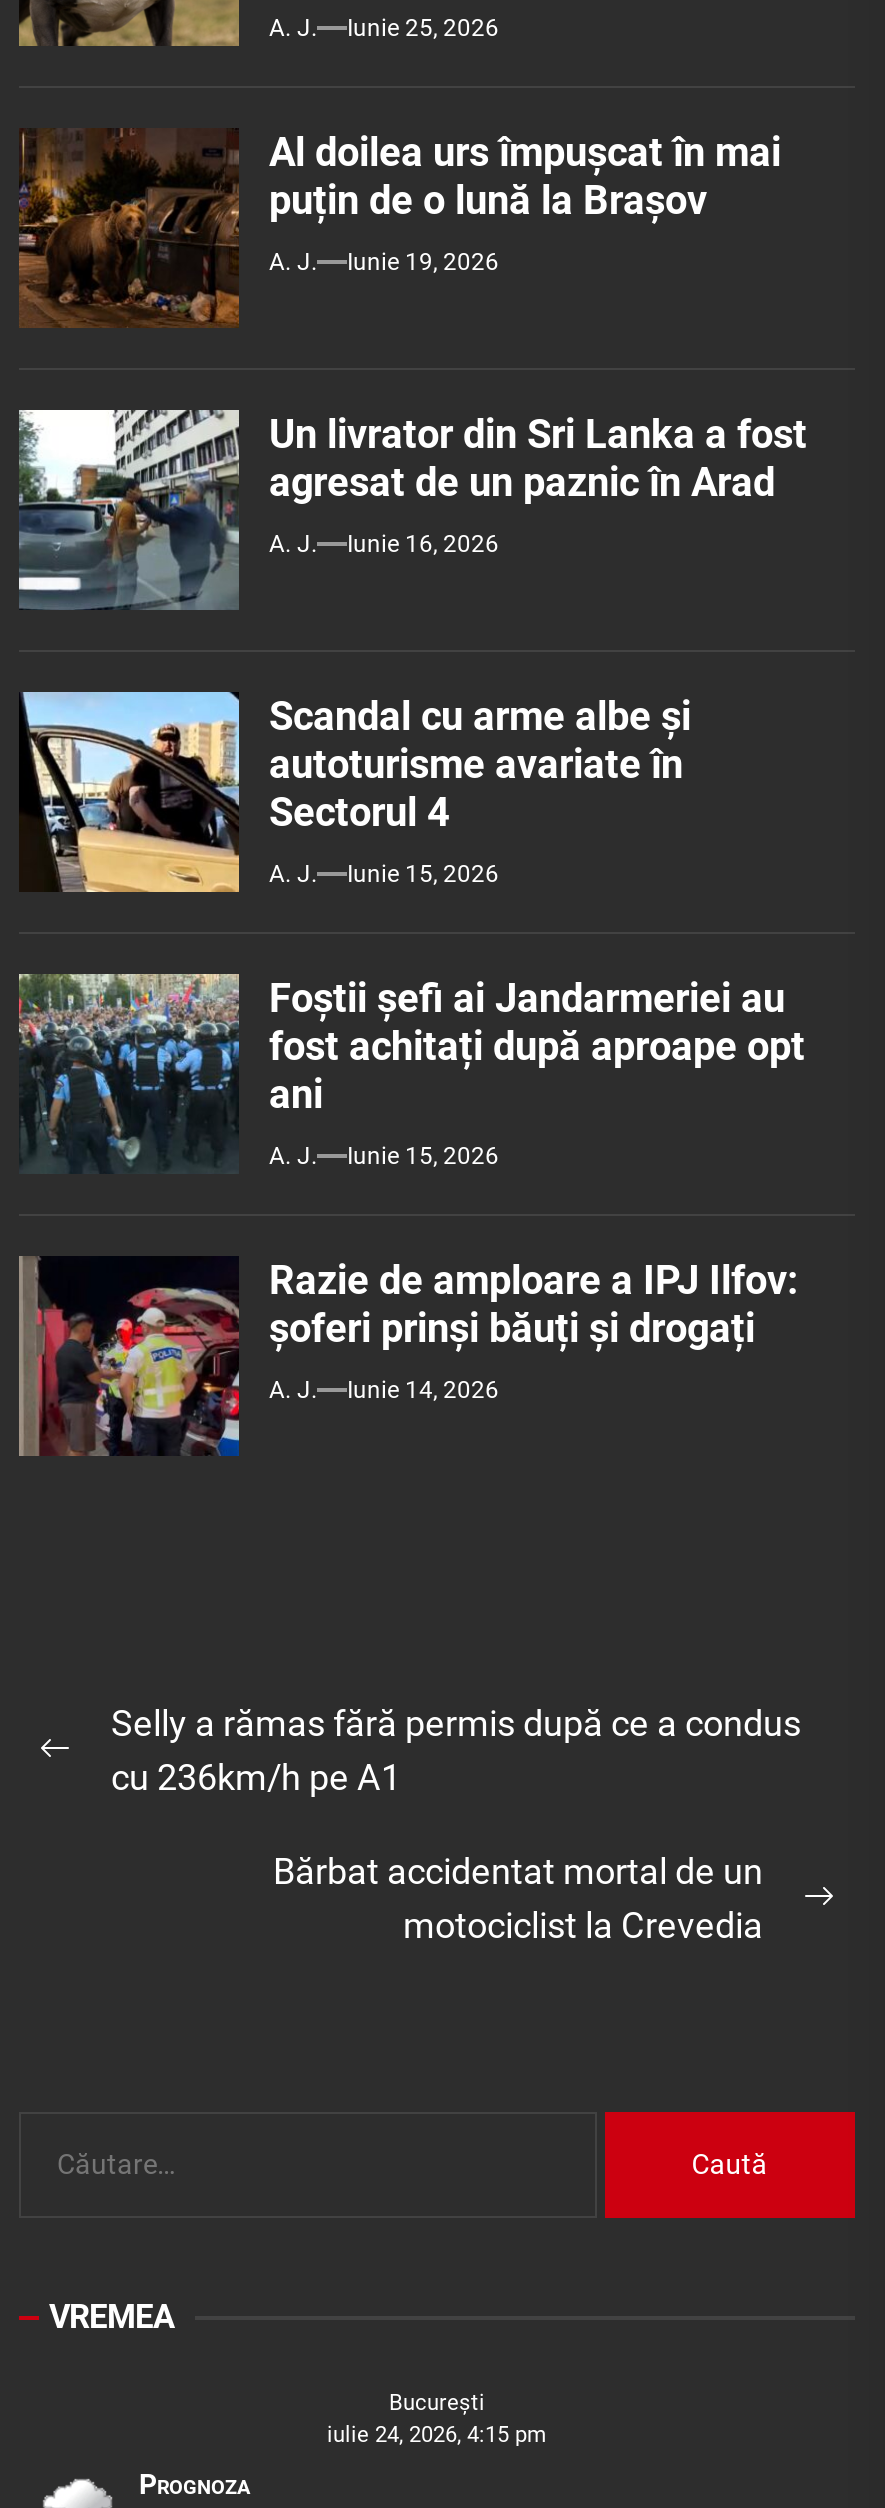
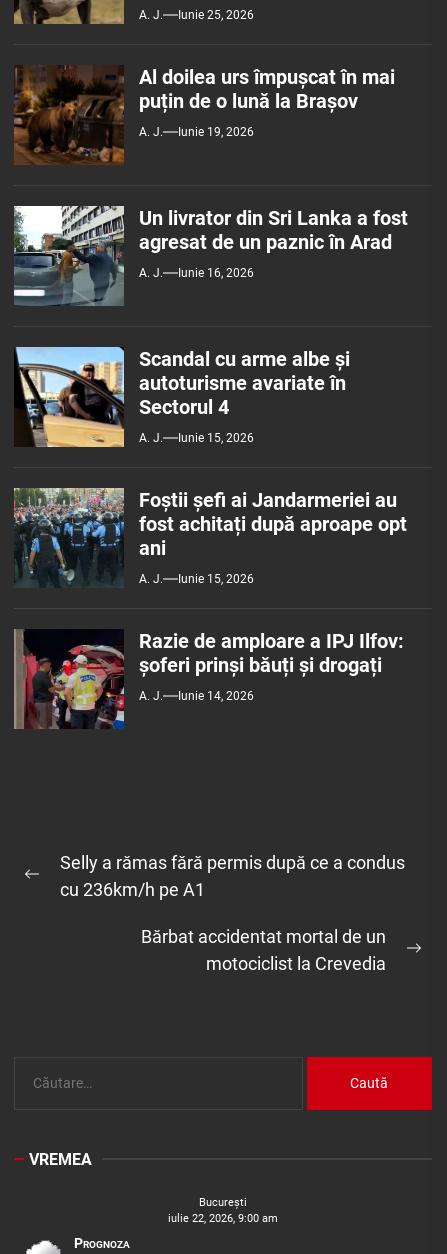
- iulie 24, 2026, 4:15 pm
+ iulie 22, 2026, 9:00 am
